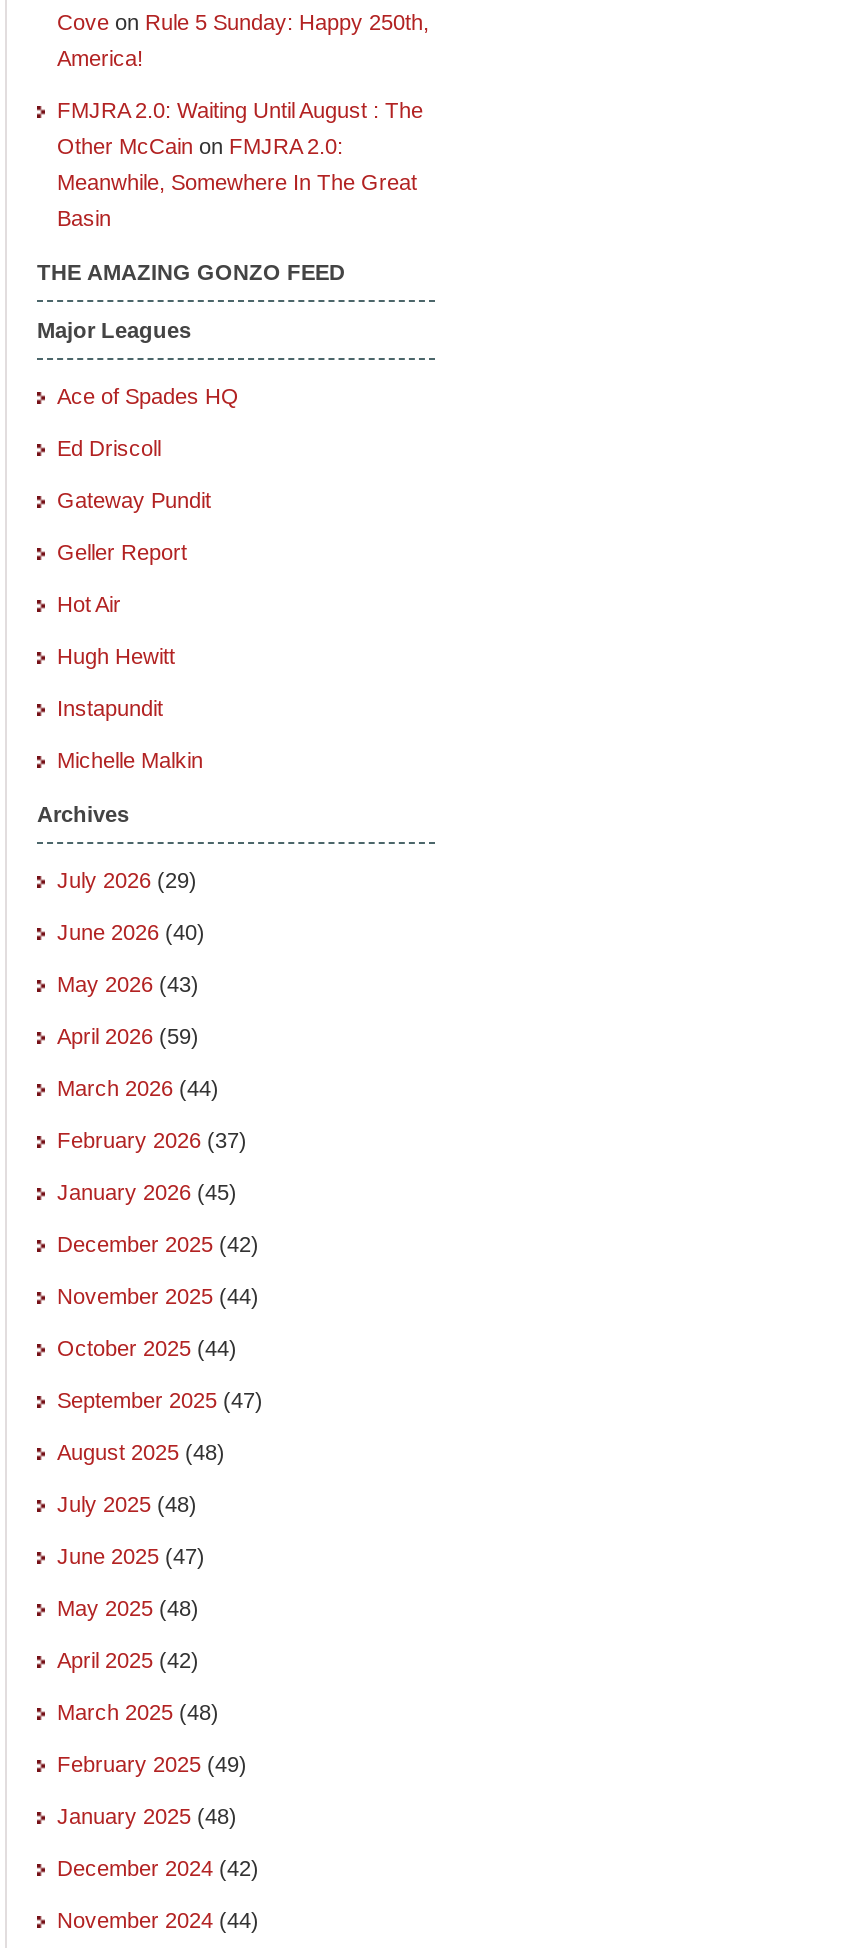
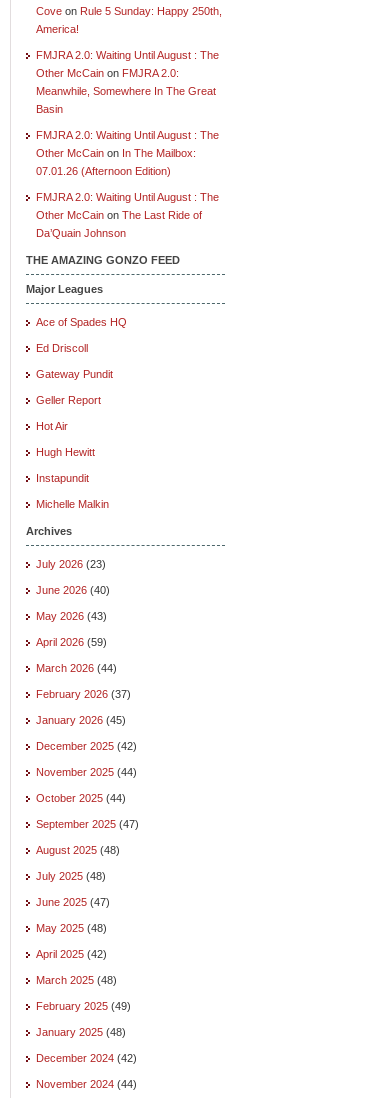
+ FMJRA 2.0: Waiting Until August : The
+ Other McCain on In The Mailbox:
+ 07.01.26 (Afternoon Edition)
+ FMJRA 2.0: Waiting Until August : The
+ Other McCain on The Last Ride of
+ Da’Quain Johnson

- July 2026 (29)
+ July 2026 (23)
